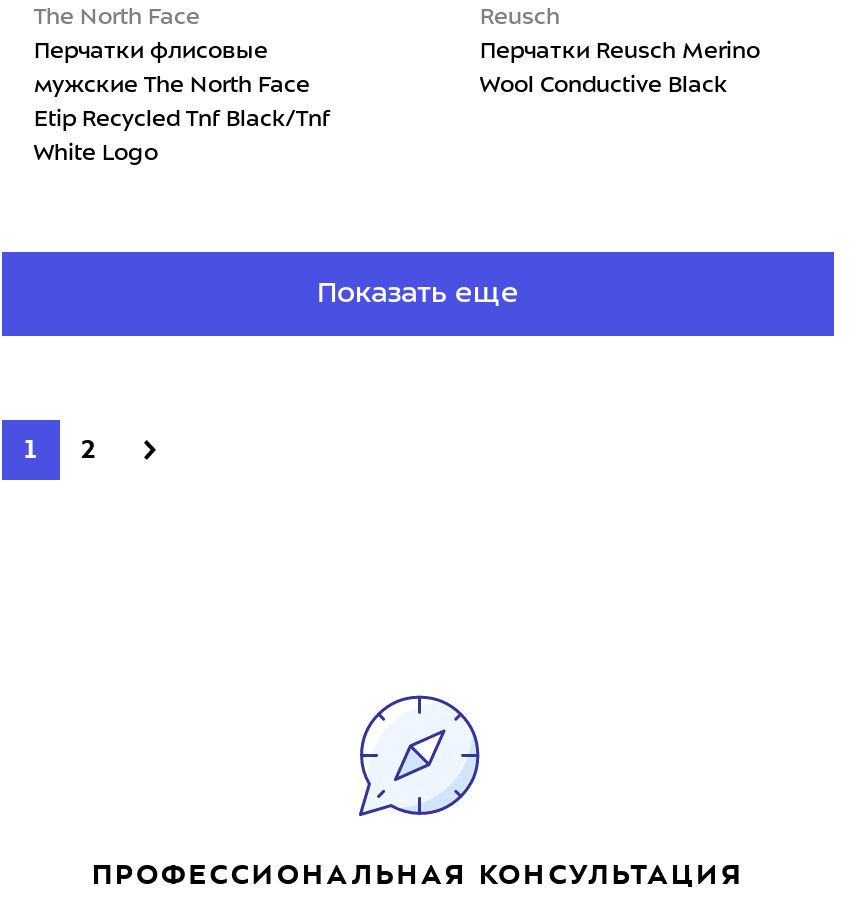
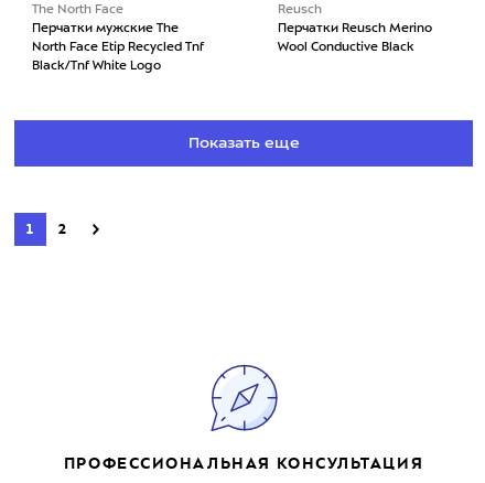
- Перчатки флисовые
- мужские The North Face
- Etip Recycled Tnf Black/Tnf
- White Logo
+ Перчатки мужские The
+ North Face Etip Recycled Tnf
+ Black/Tnf White Logo
